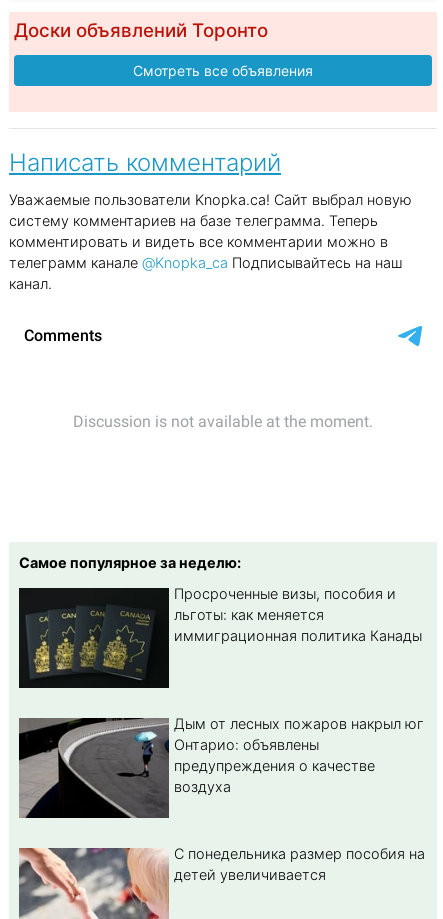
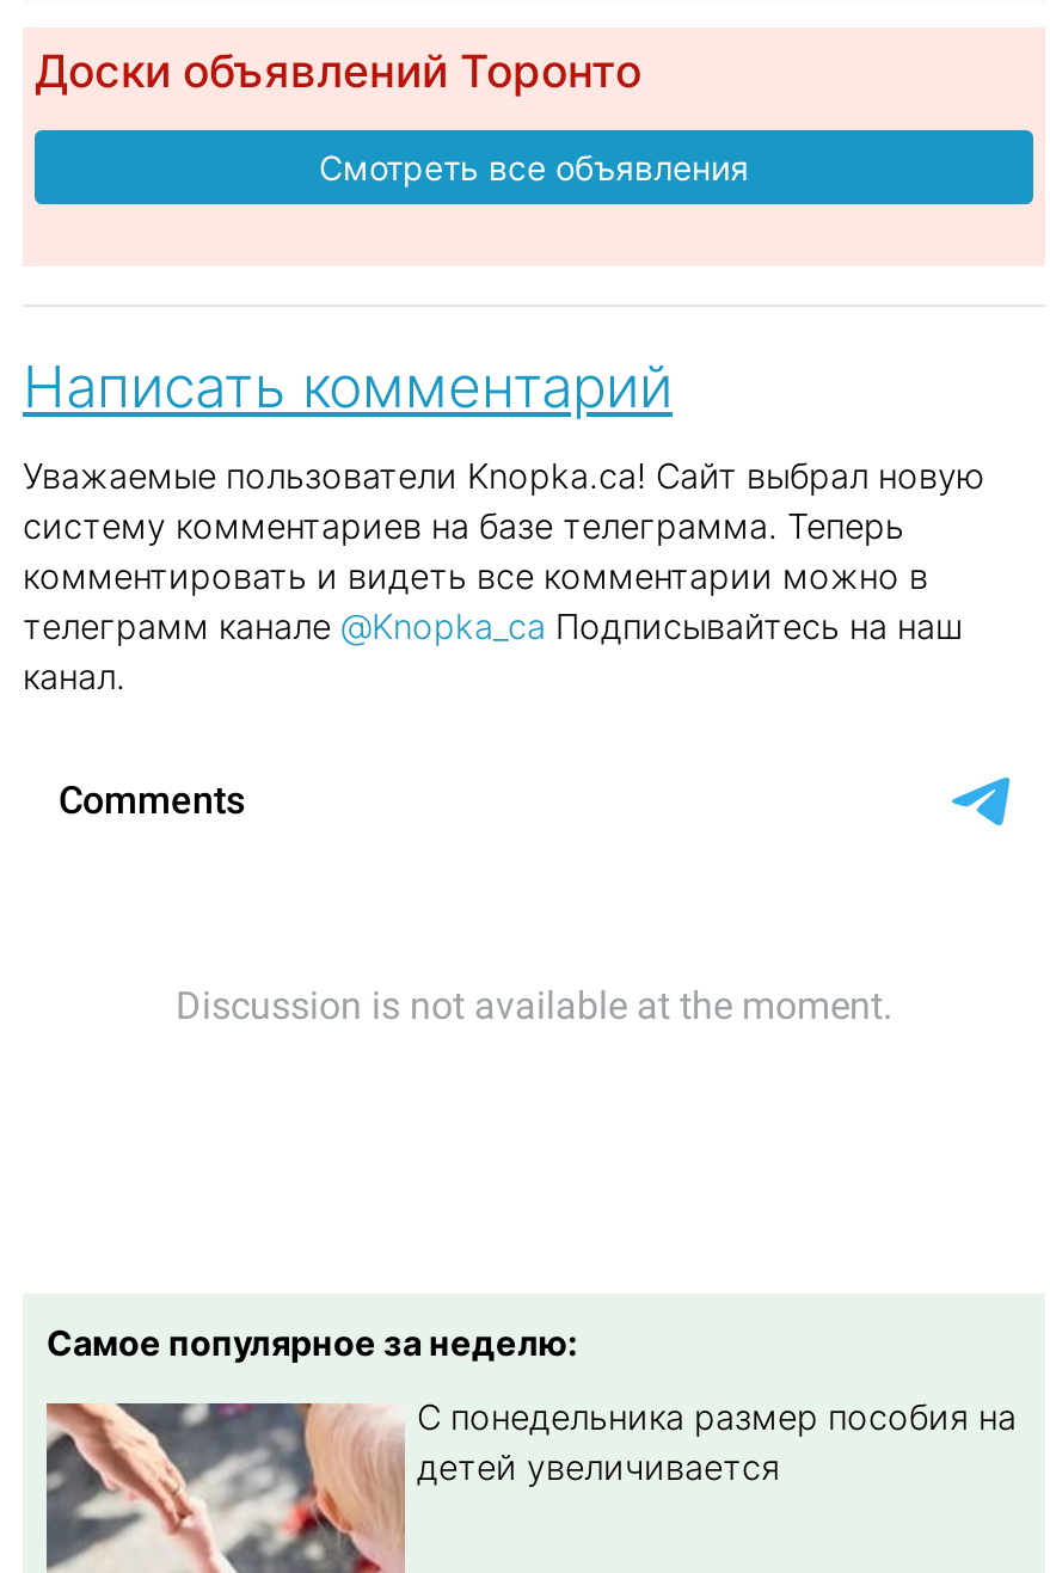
- [image]
- Просроченные визы, пособия и
- льготы: как меняется
- иммиграционная политика Канады

- [image]
- Дым от лесных пожаров накрыл юг
- Онтарио: объявлены
- предупреждения о качестве
- воздуха
